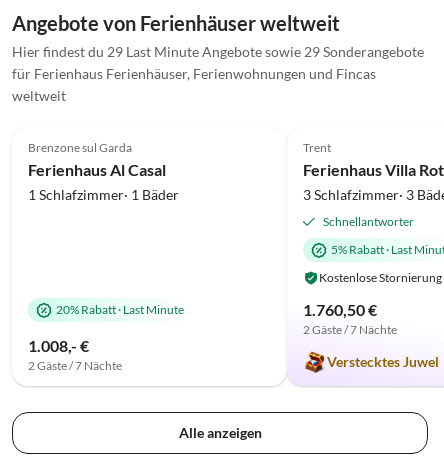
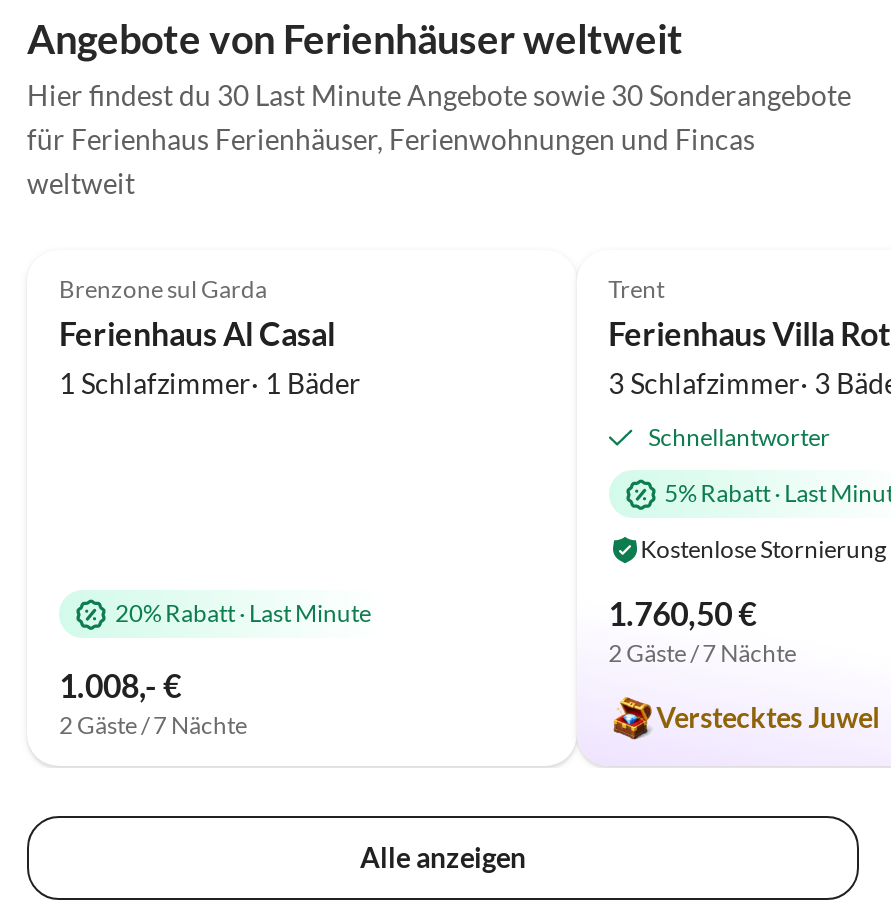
- Hier findest du 29 Last Minute Angebote sowie 29 Sonderangebote
+ Hier findest du 30 Last Minute Angebote sowie 30 Sonderangebote
